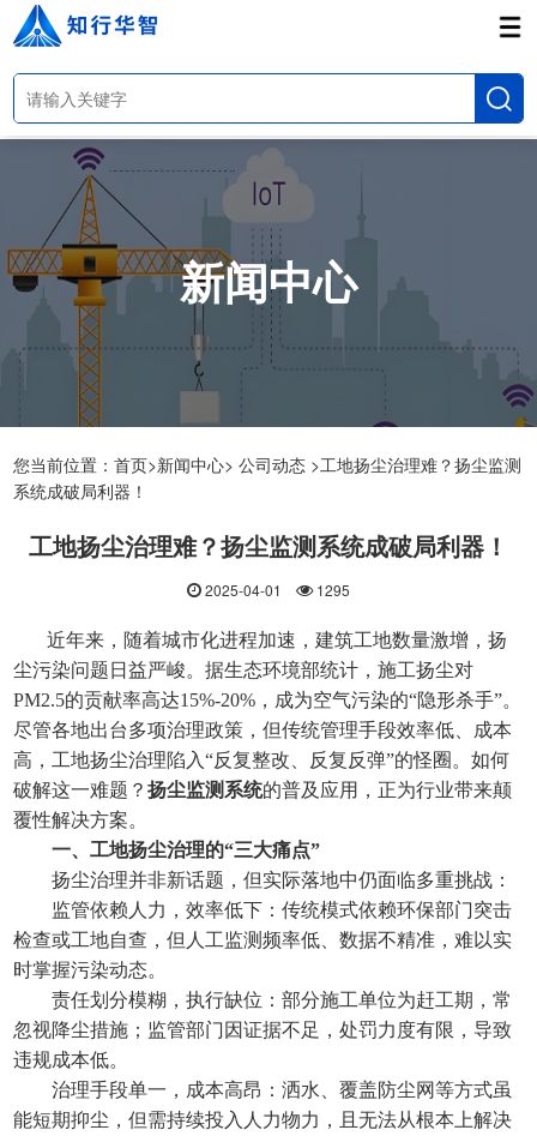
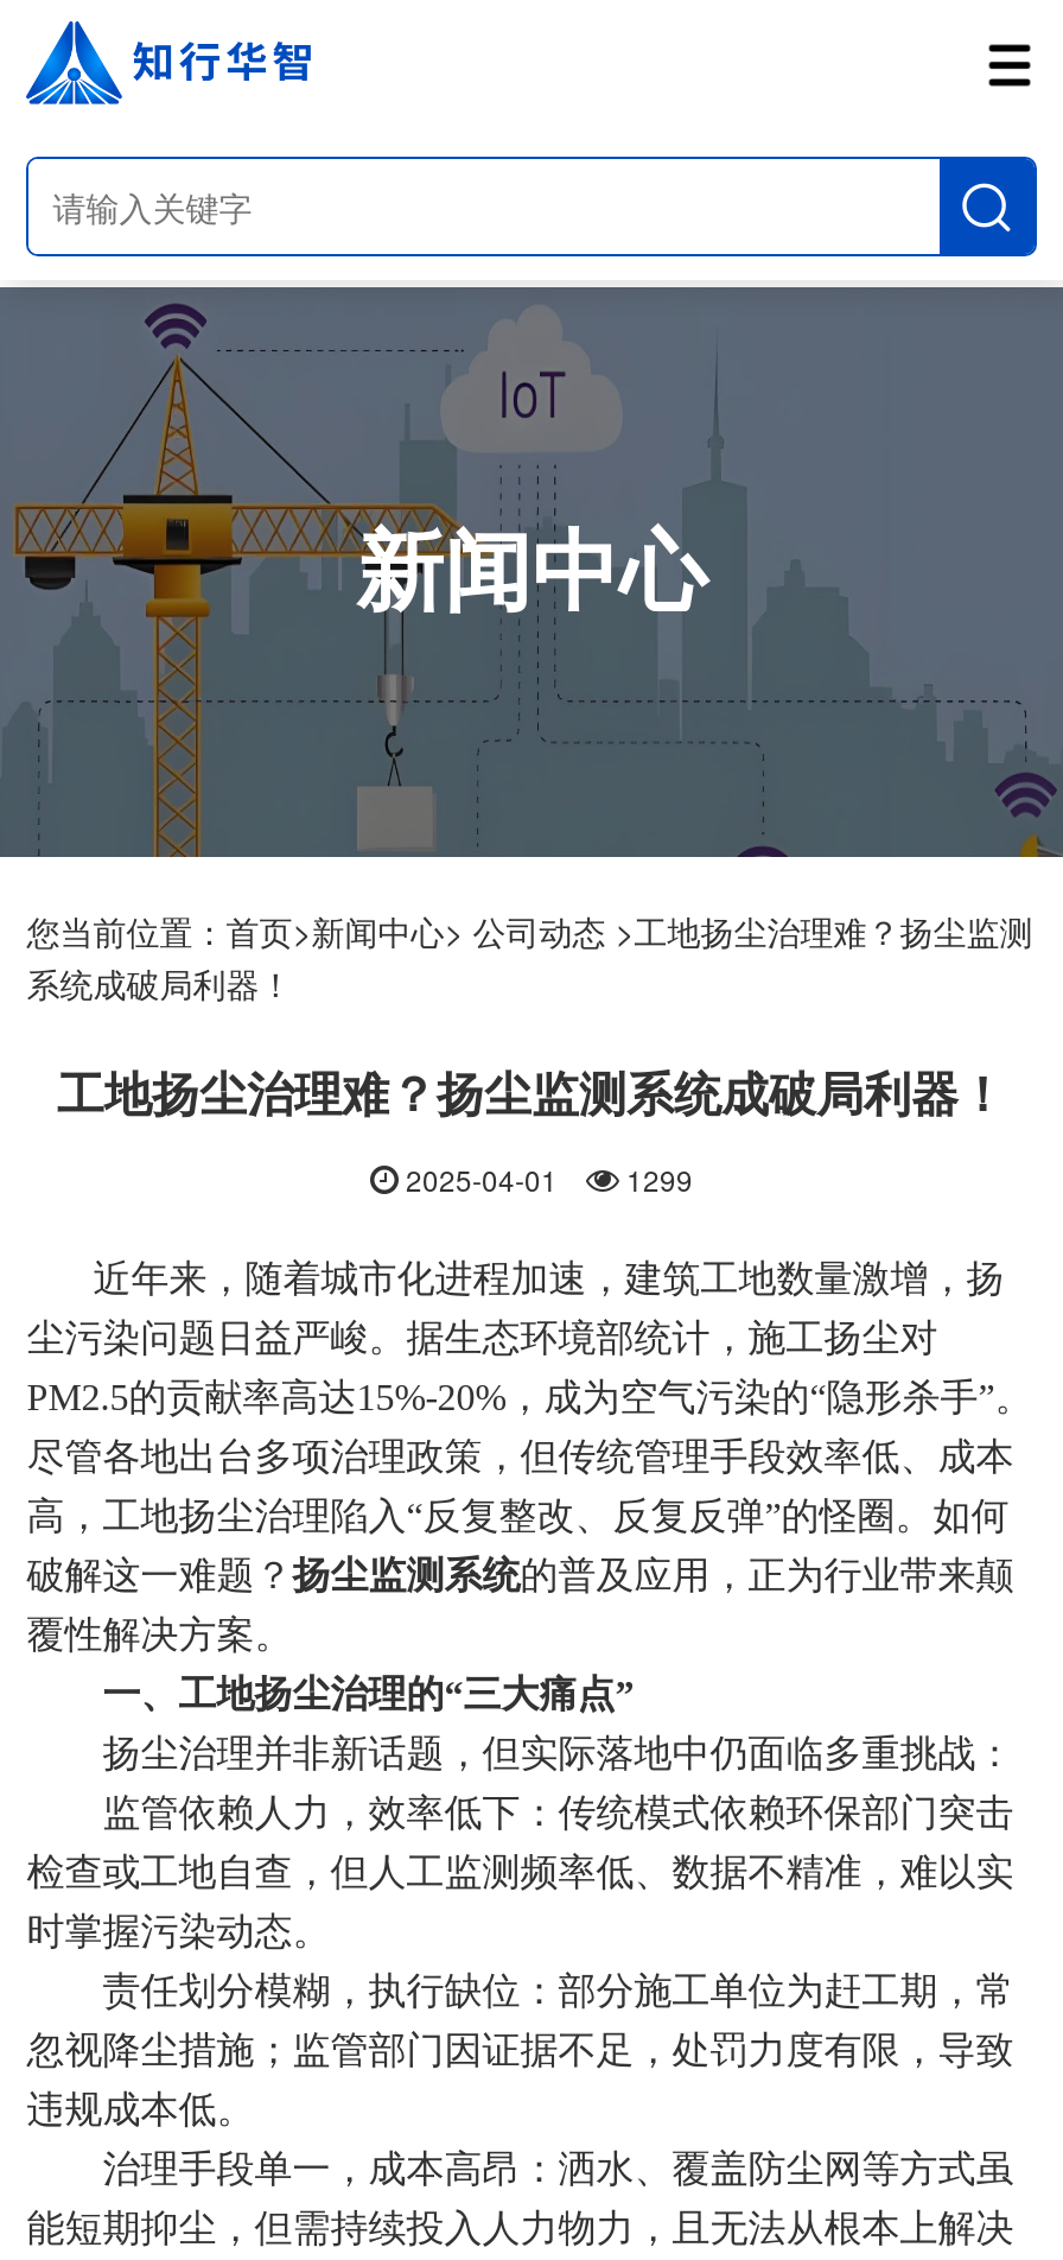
- 2025-04-01 1295
+ 2025-04-01 1299
